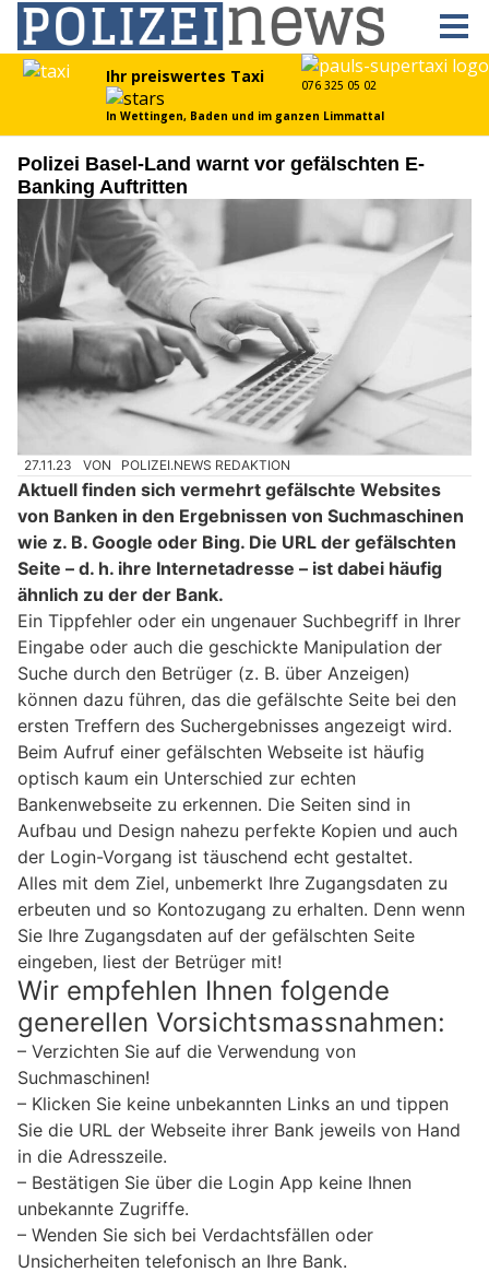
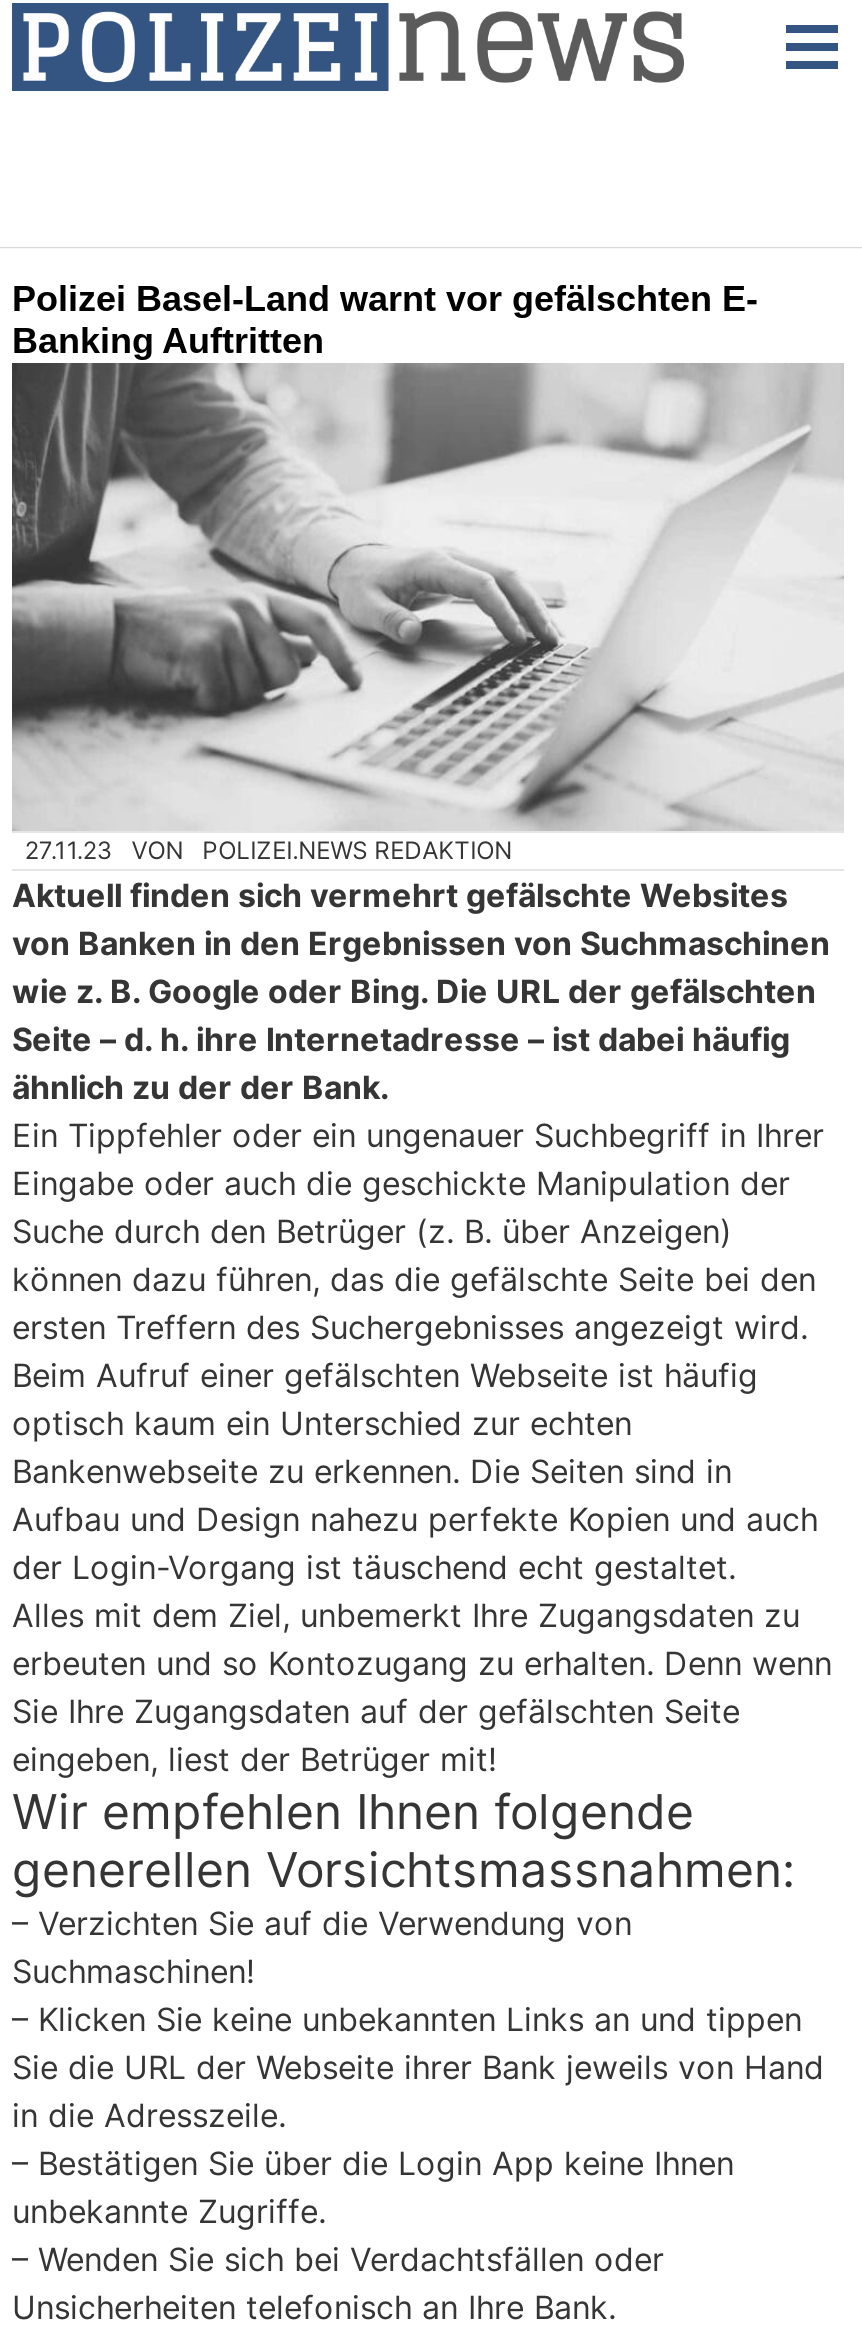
- [image]
